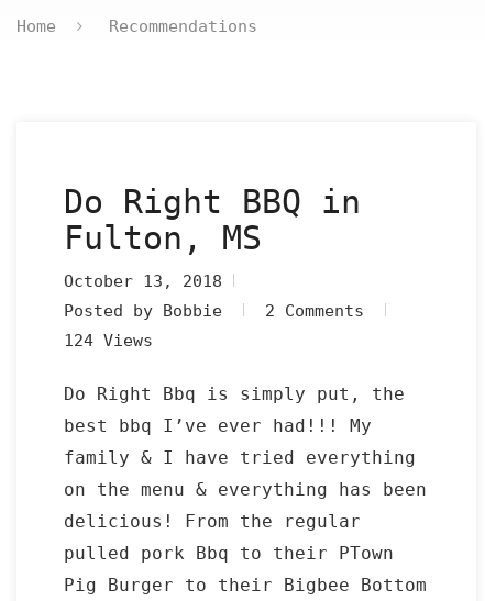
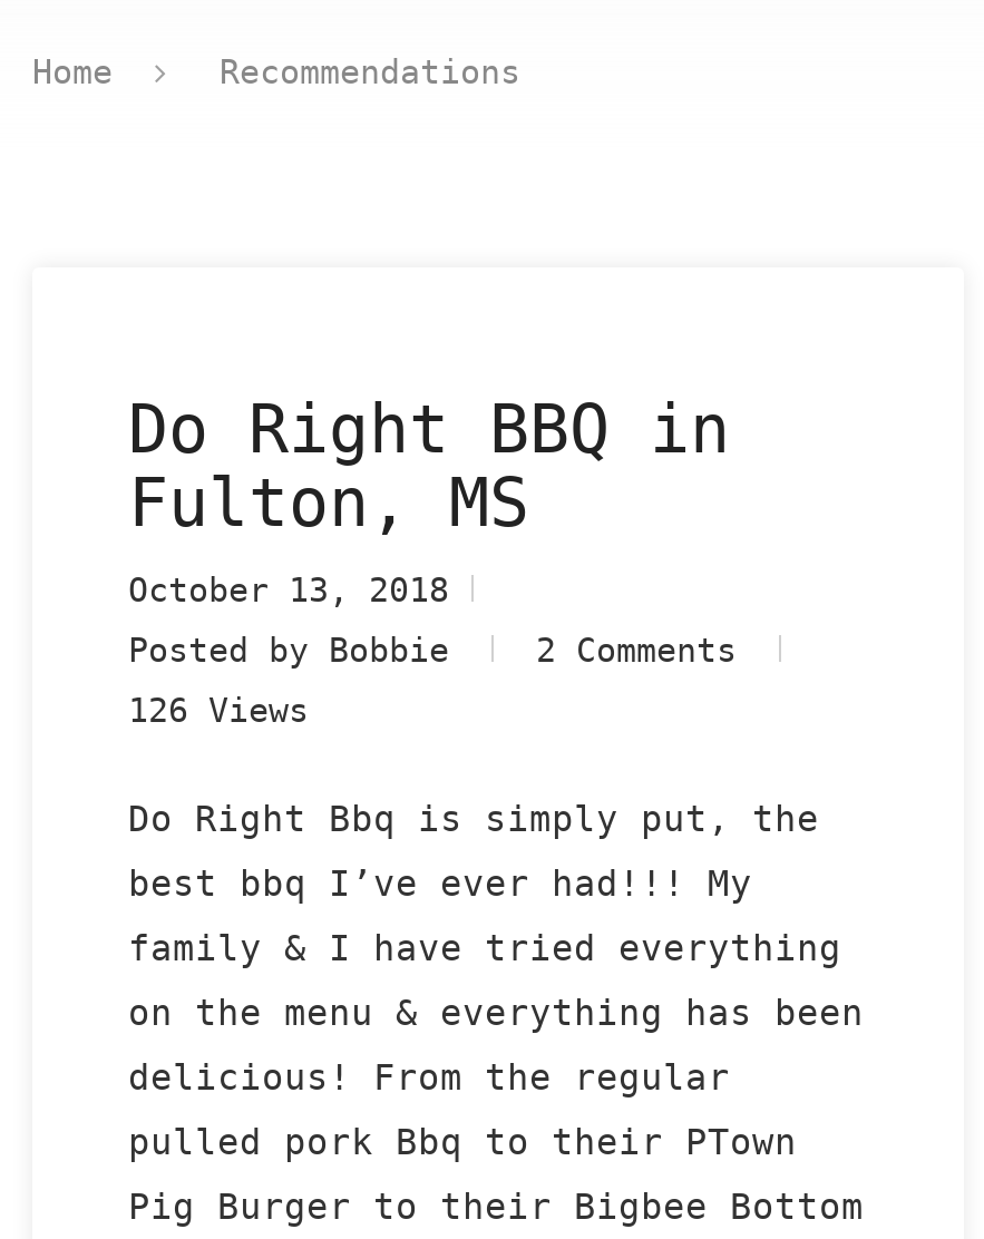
- 124 Views
+ 126 Views
